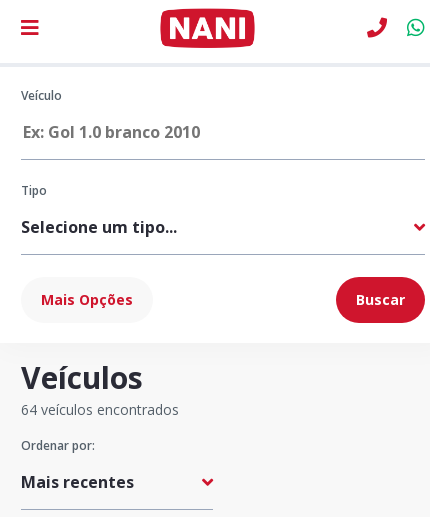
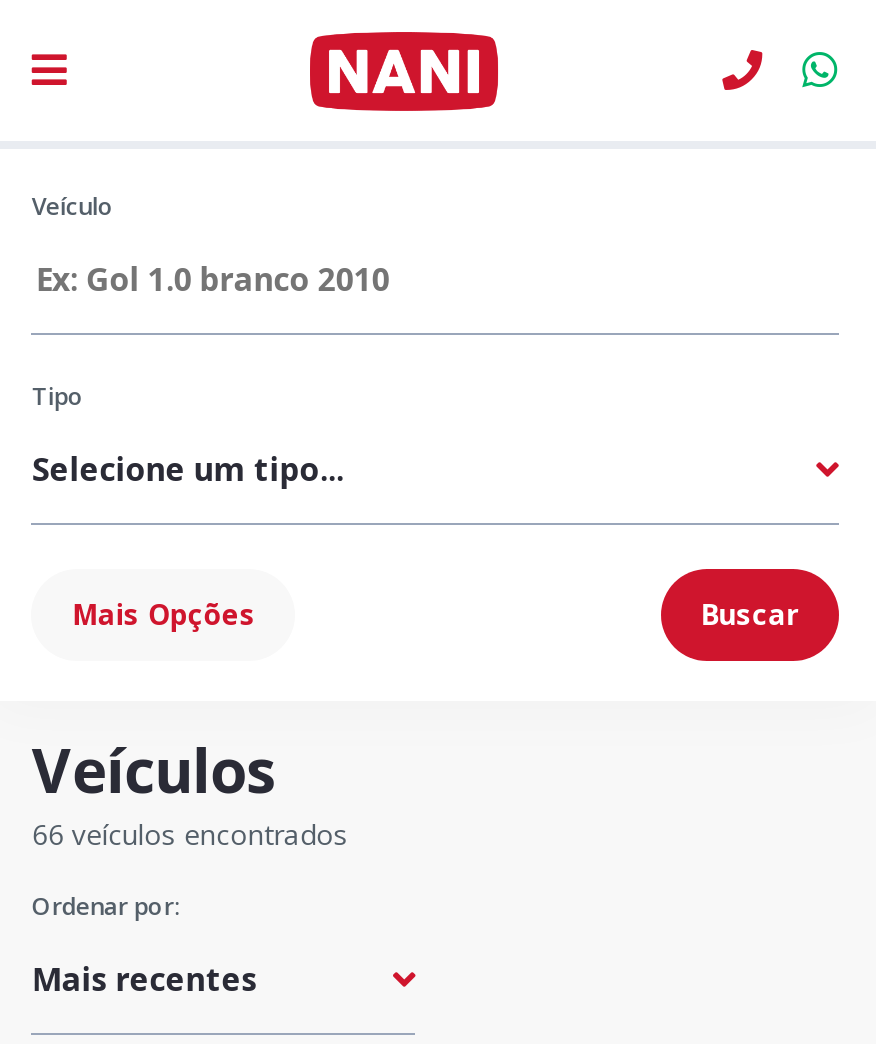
- 64 veículos encontrados
+ 66 veículos encontrados
